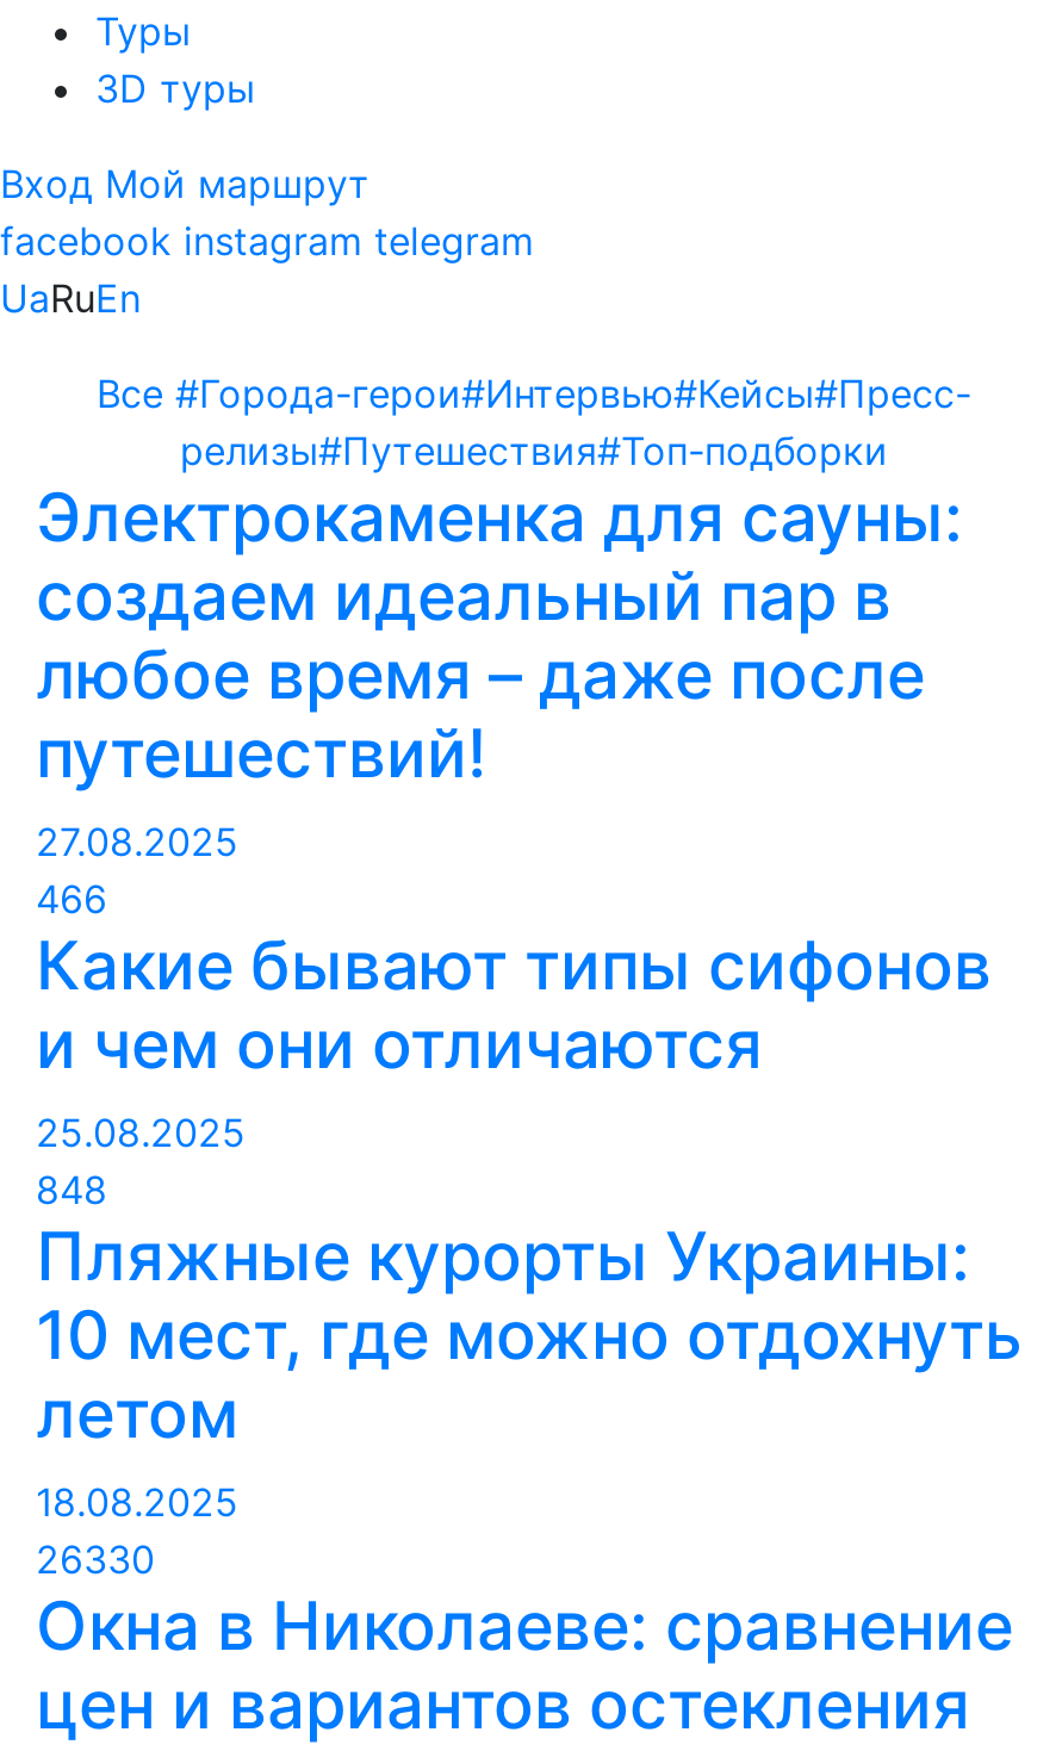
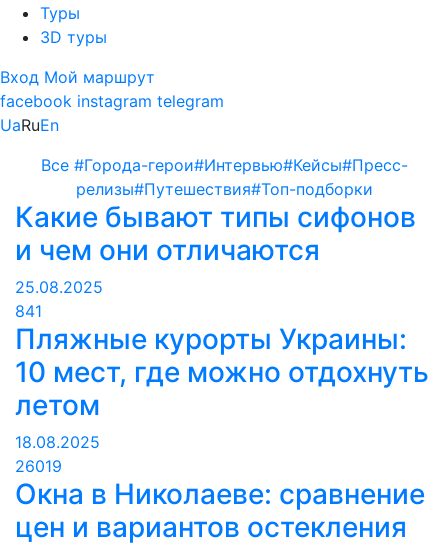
- Электрокаменка для сауны:
- создаем идеальный пар в
- любое время – даже после
- путешествий!
- 27.08.2025
- 466

- 848
+ 841

- 26330
+ 26019
